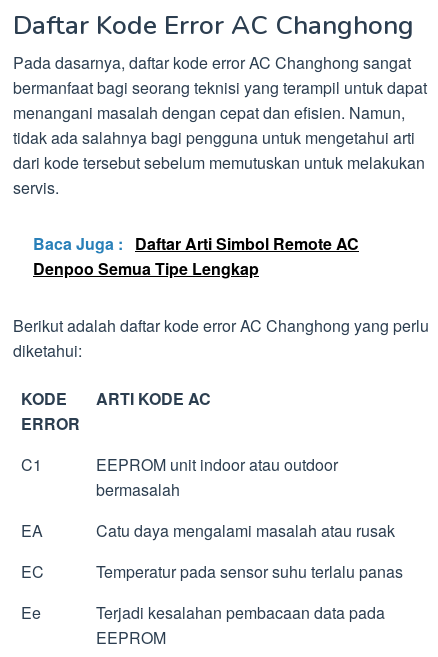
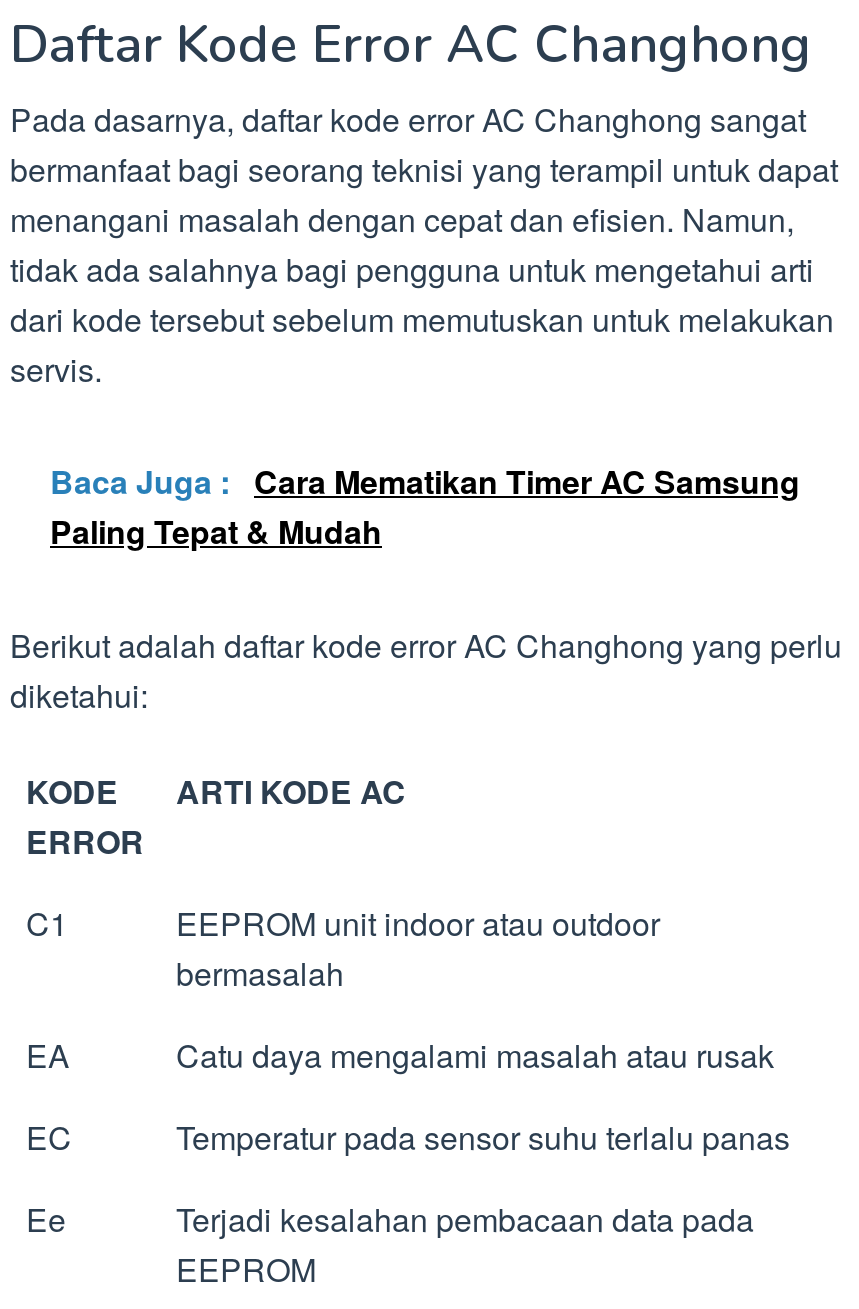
- Baca Juga : Daftar Arti Simbol Remote AC
- Denpoo Semua Tipe Lengkap
+ Baca Juga : Cara Mematikan Timer AC Samsung
+ Paling Tepat & Mudah
